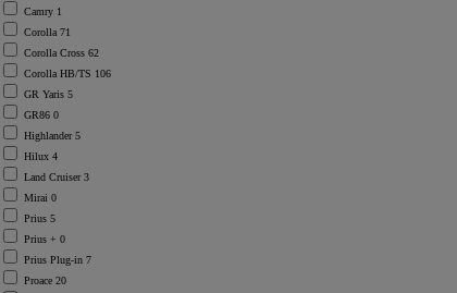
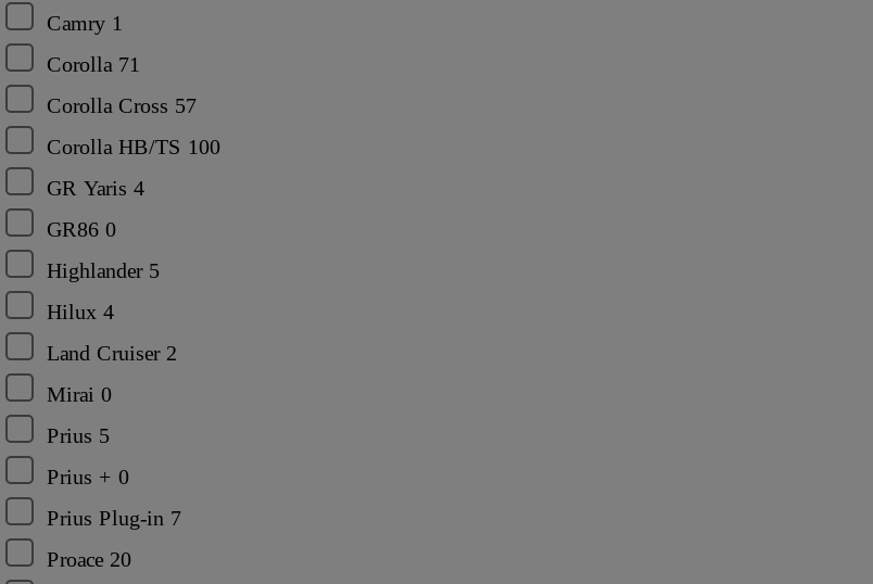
- Corolla Cross 62
+ Corolla Cross 57

- Corolla HB/TS 106
+ Corolla HB/TS 100

- GR Yaris 5
+ GR Yaris 4

- Land Cruiser 3
+ Land Cruiser 2
